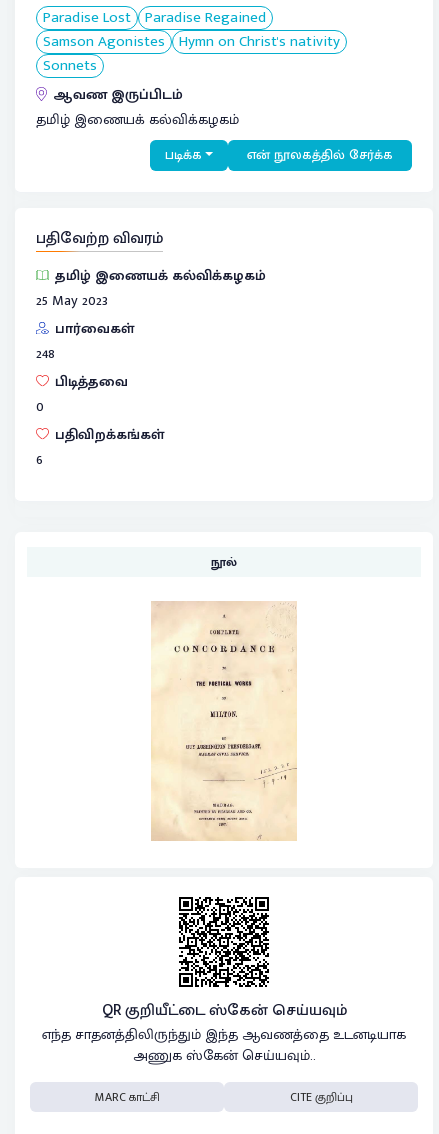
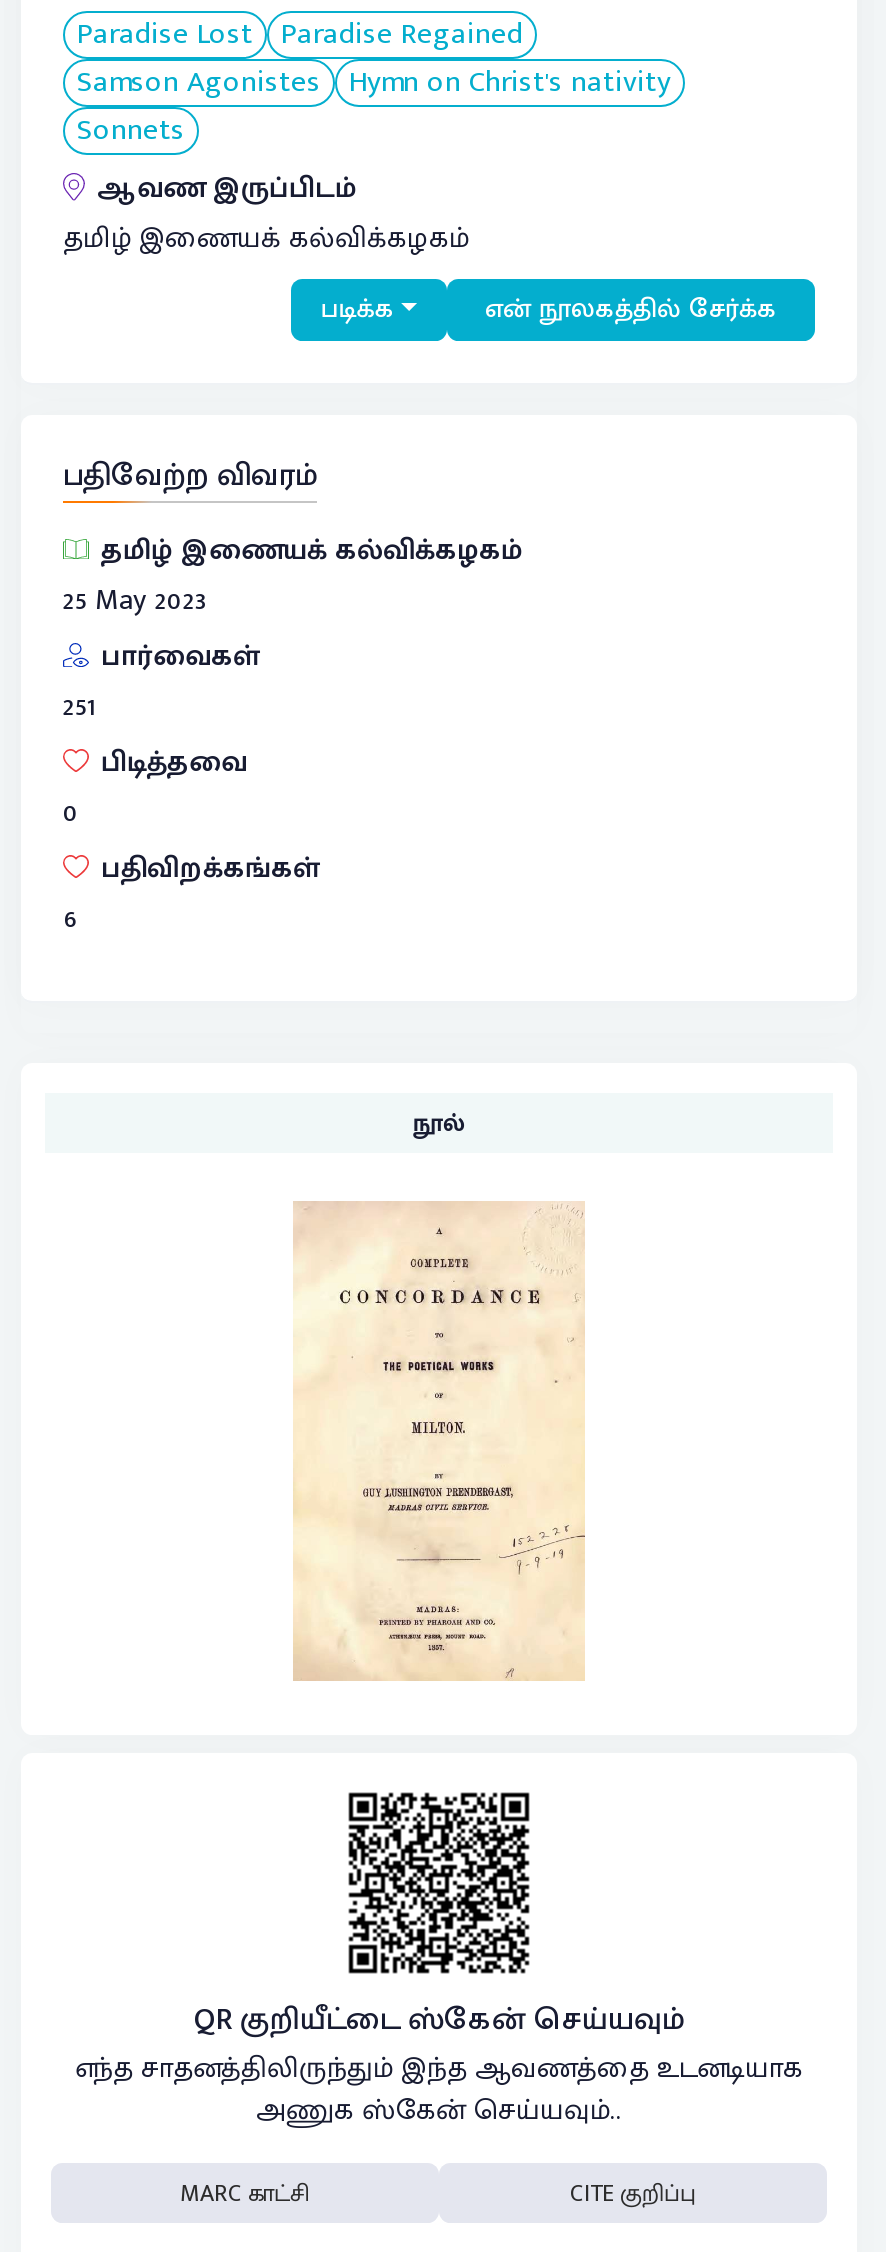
- 248
+ 251
